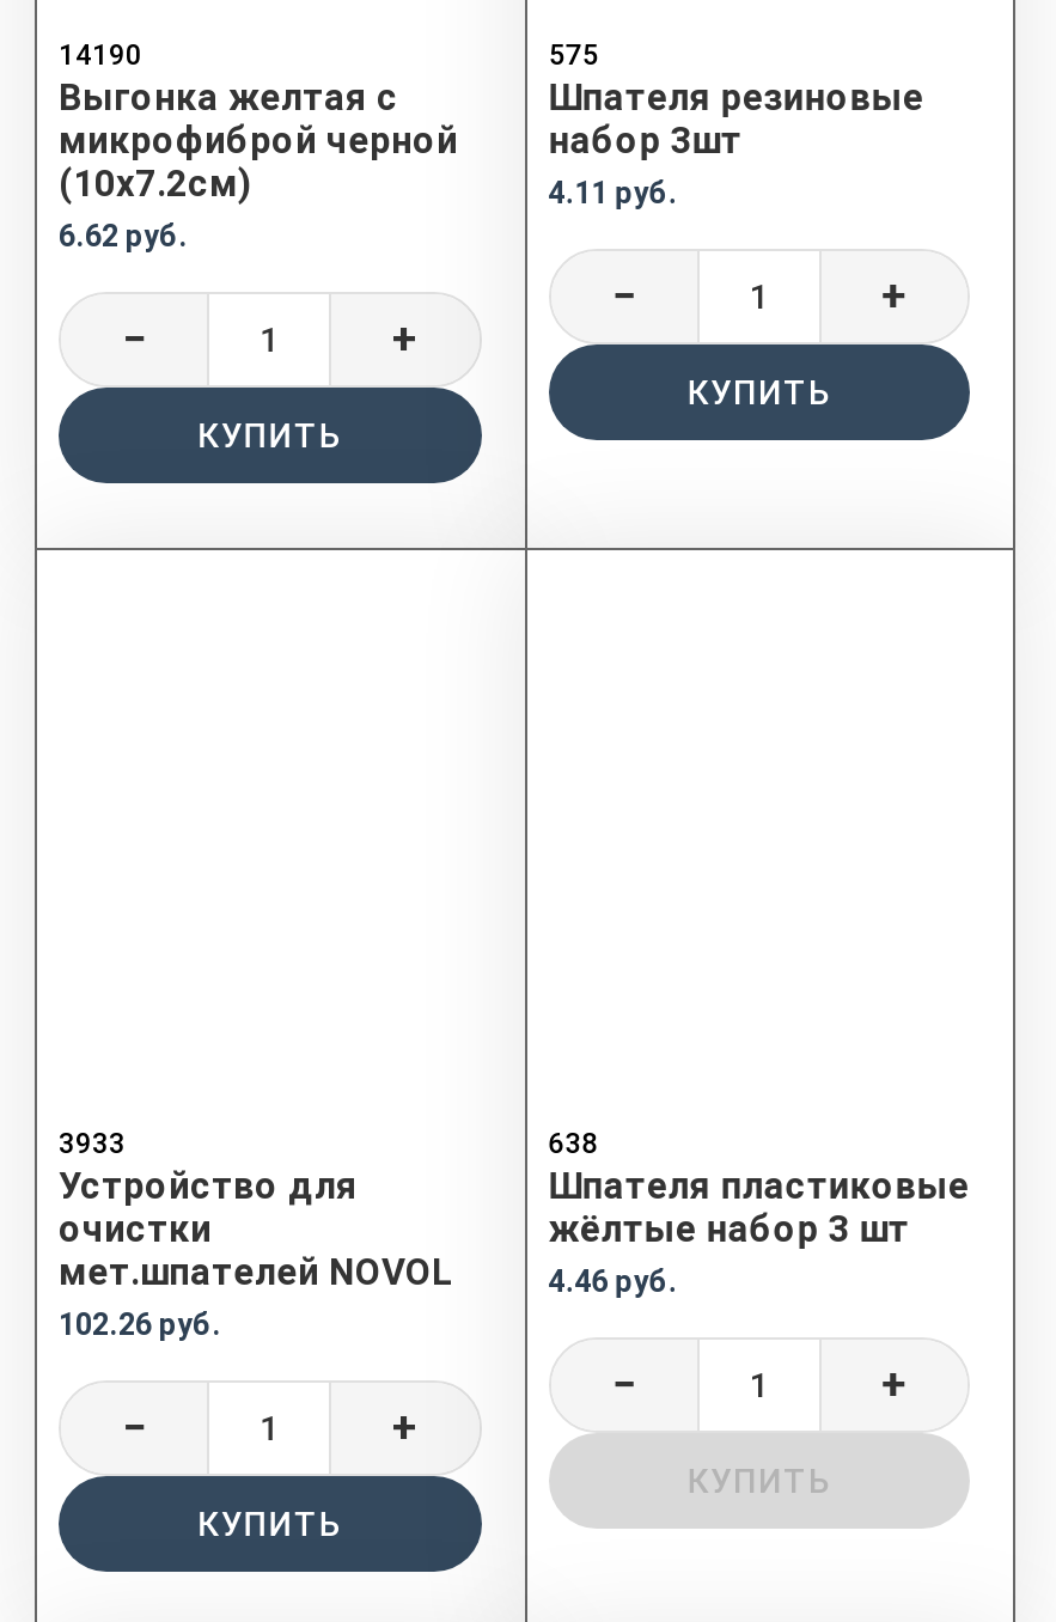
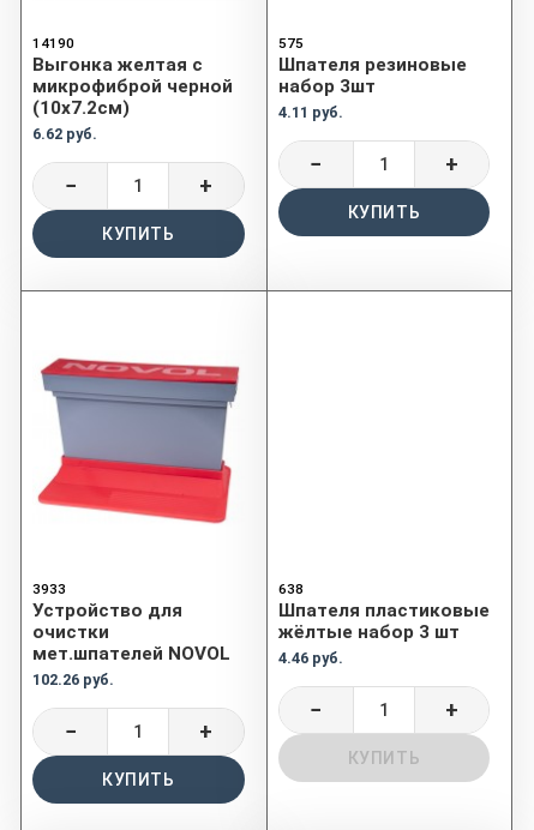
+ [image]
